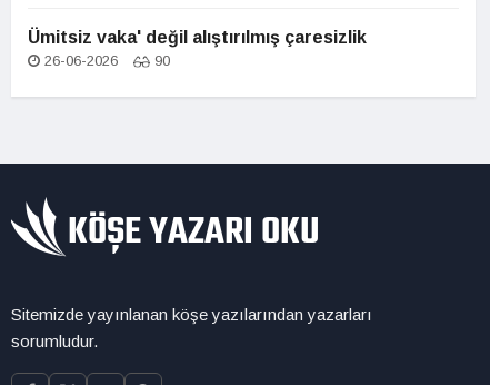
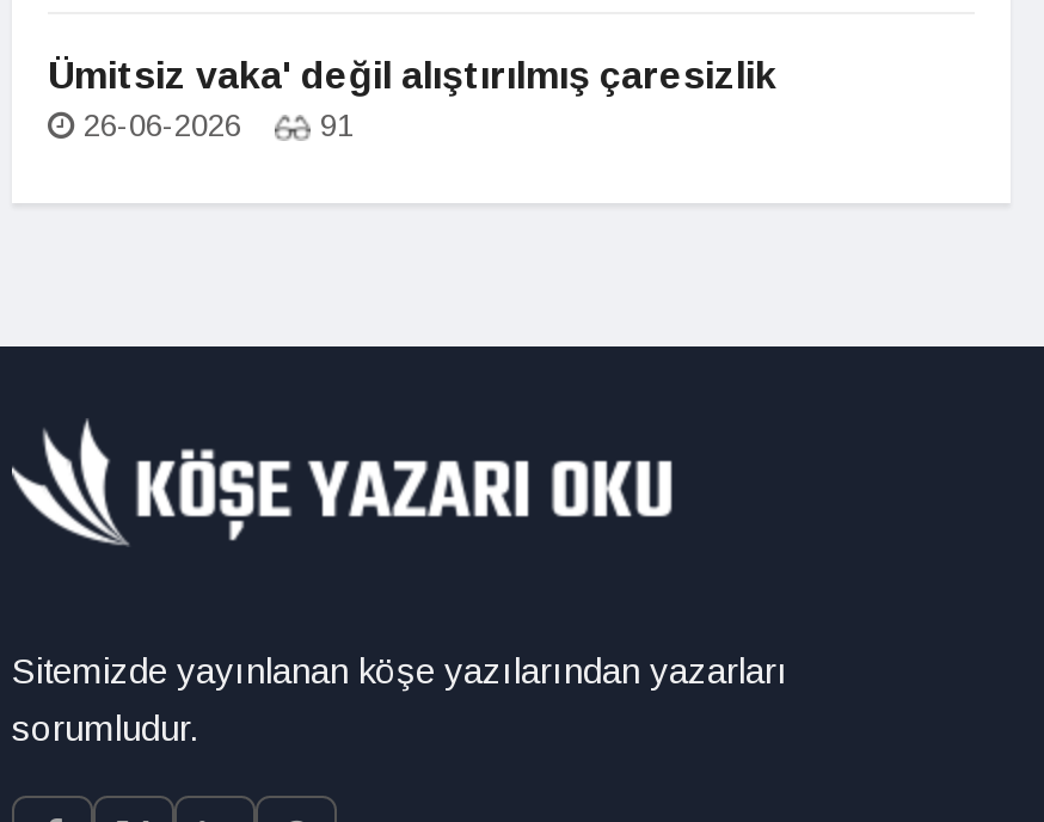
- 26-06-2026 90
+ 26-06-2026 91
